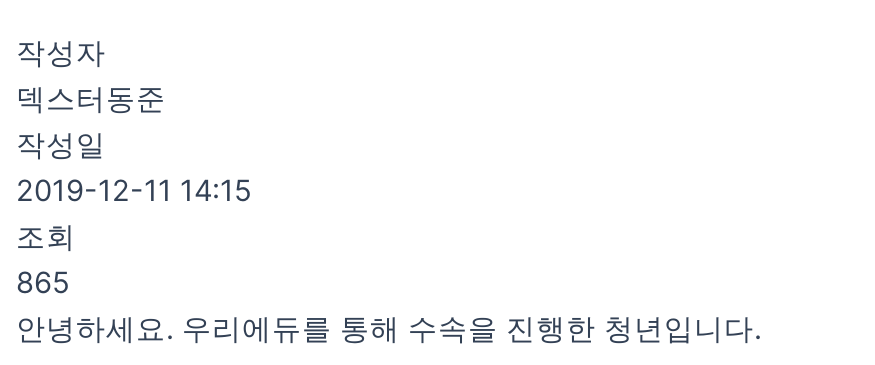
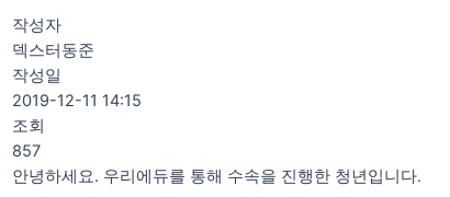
- 865
+ 857
